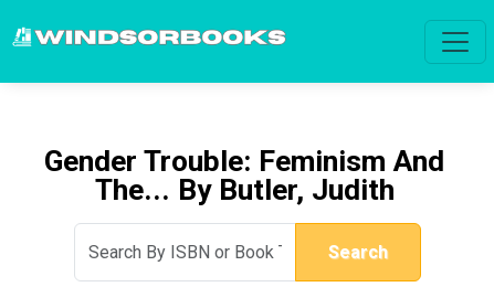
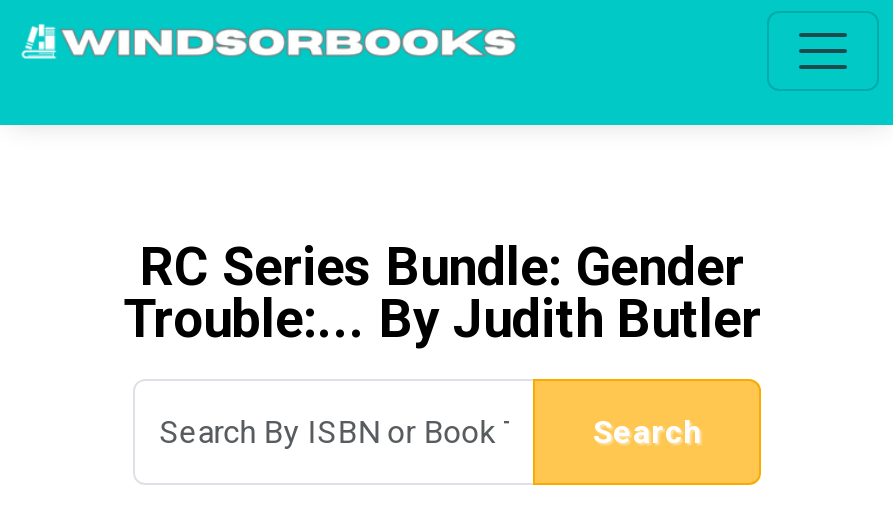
- Gender Trouble: Feminism And
- The... By Butler, Judith
+ RC Series Bundle: Gender
+ Trouble:... By Judith Butler
